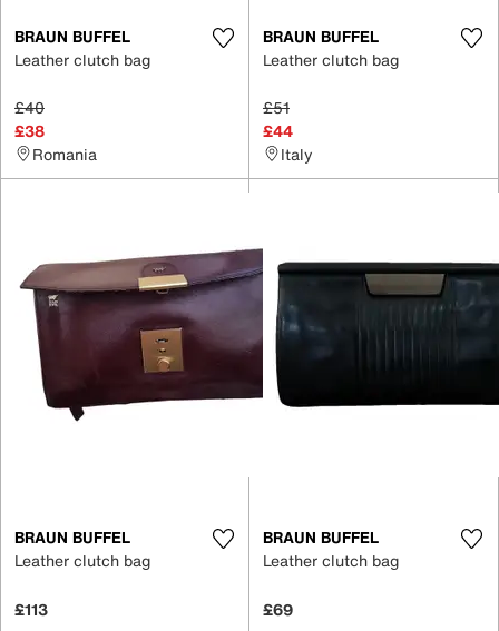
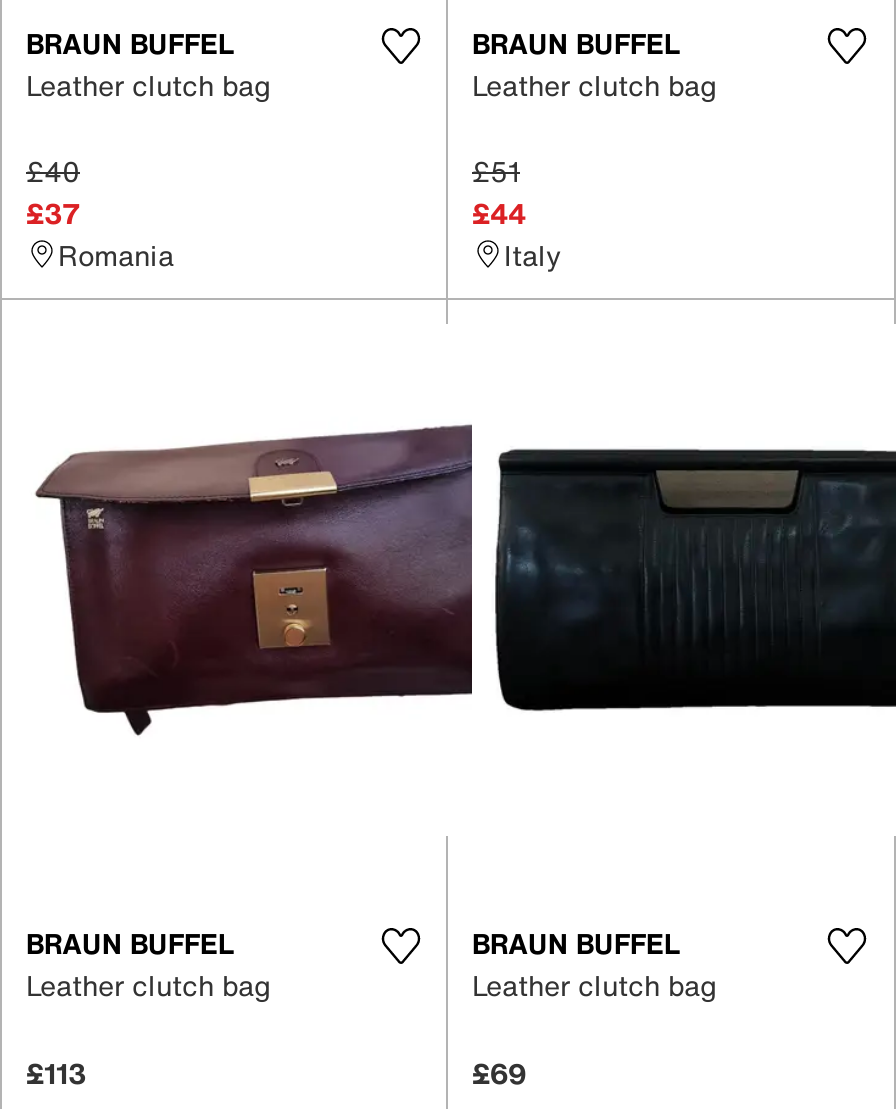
- £38
+ £37
